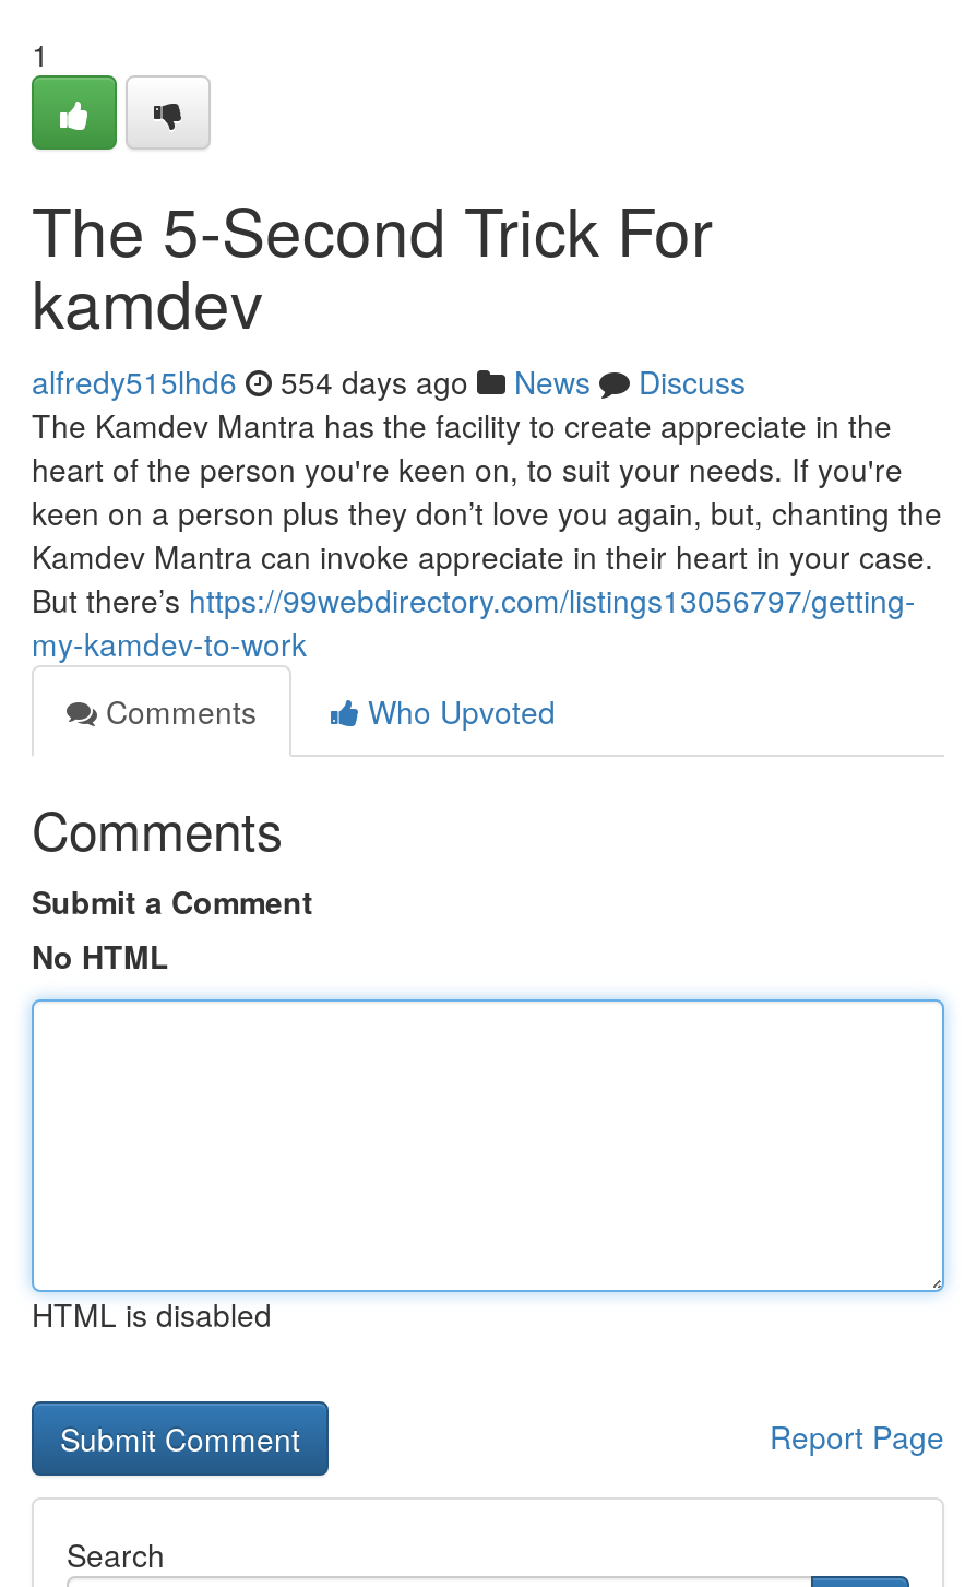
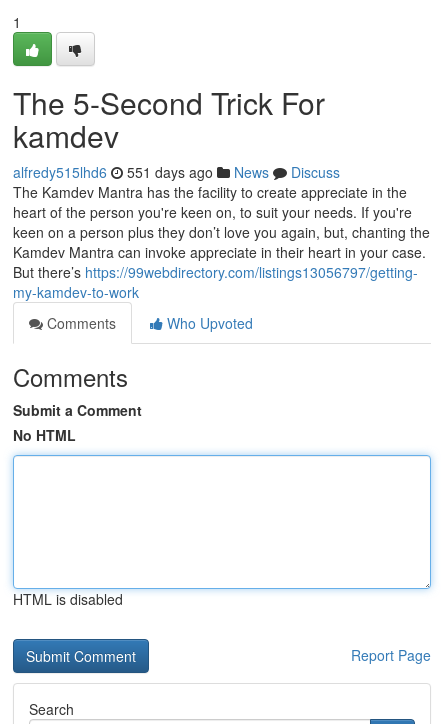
- alfredy515lhd6 554 days ago News Discuss
+ alfredy515lhd6 551 days ago News Discuss
